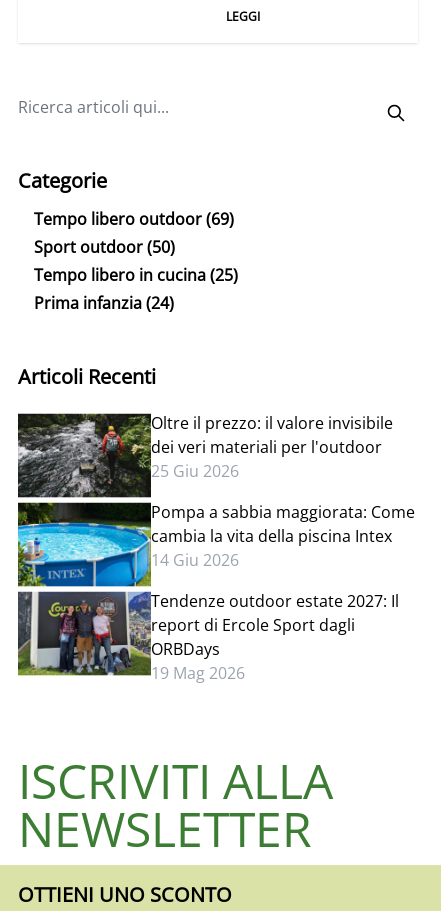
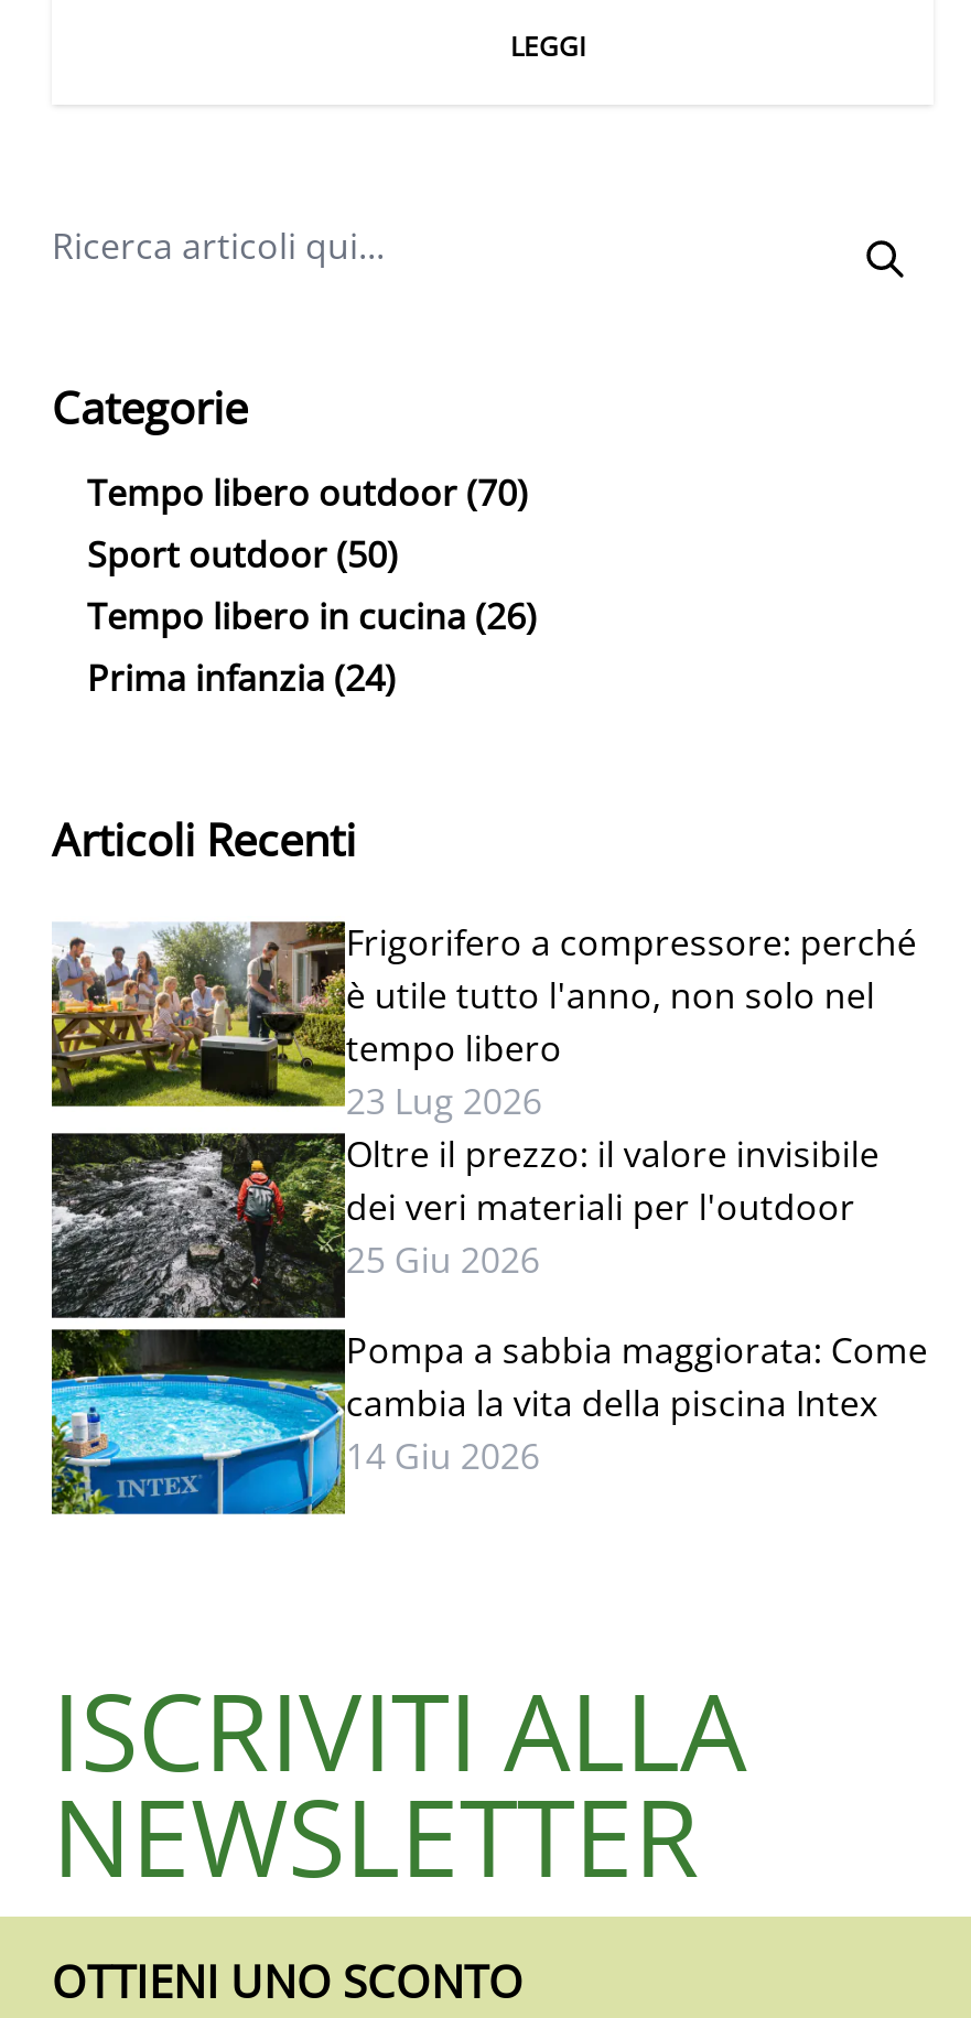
- Tempo libero outdoor (69)
+ Tempo libero outdoor (70)

- Tempo libero in cucina (25)
+ Tempo libero in cucina (26)

+ [image]
+ Frigorifero a compressore: perché
+ è utile tutto l'anno, non solo nel
+ tempo libero
+ 23 Lug 2026

moved down: [image] | Oltre il prezzo: il valore invisibile | dei veri materiali per l'outdoor | 25 Giu 2026 | Pompa a sabbia maggiorata: Come | cambia la vita della piscina Intex | 14 Giu 2026

- [image]
- Tendenze outdoor estate 2027: Il
- report di Ercole Sport dagli
- ORBDays
- 19 Mag 2026
